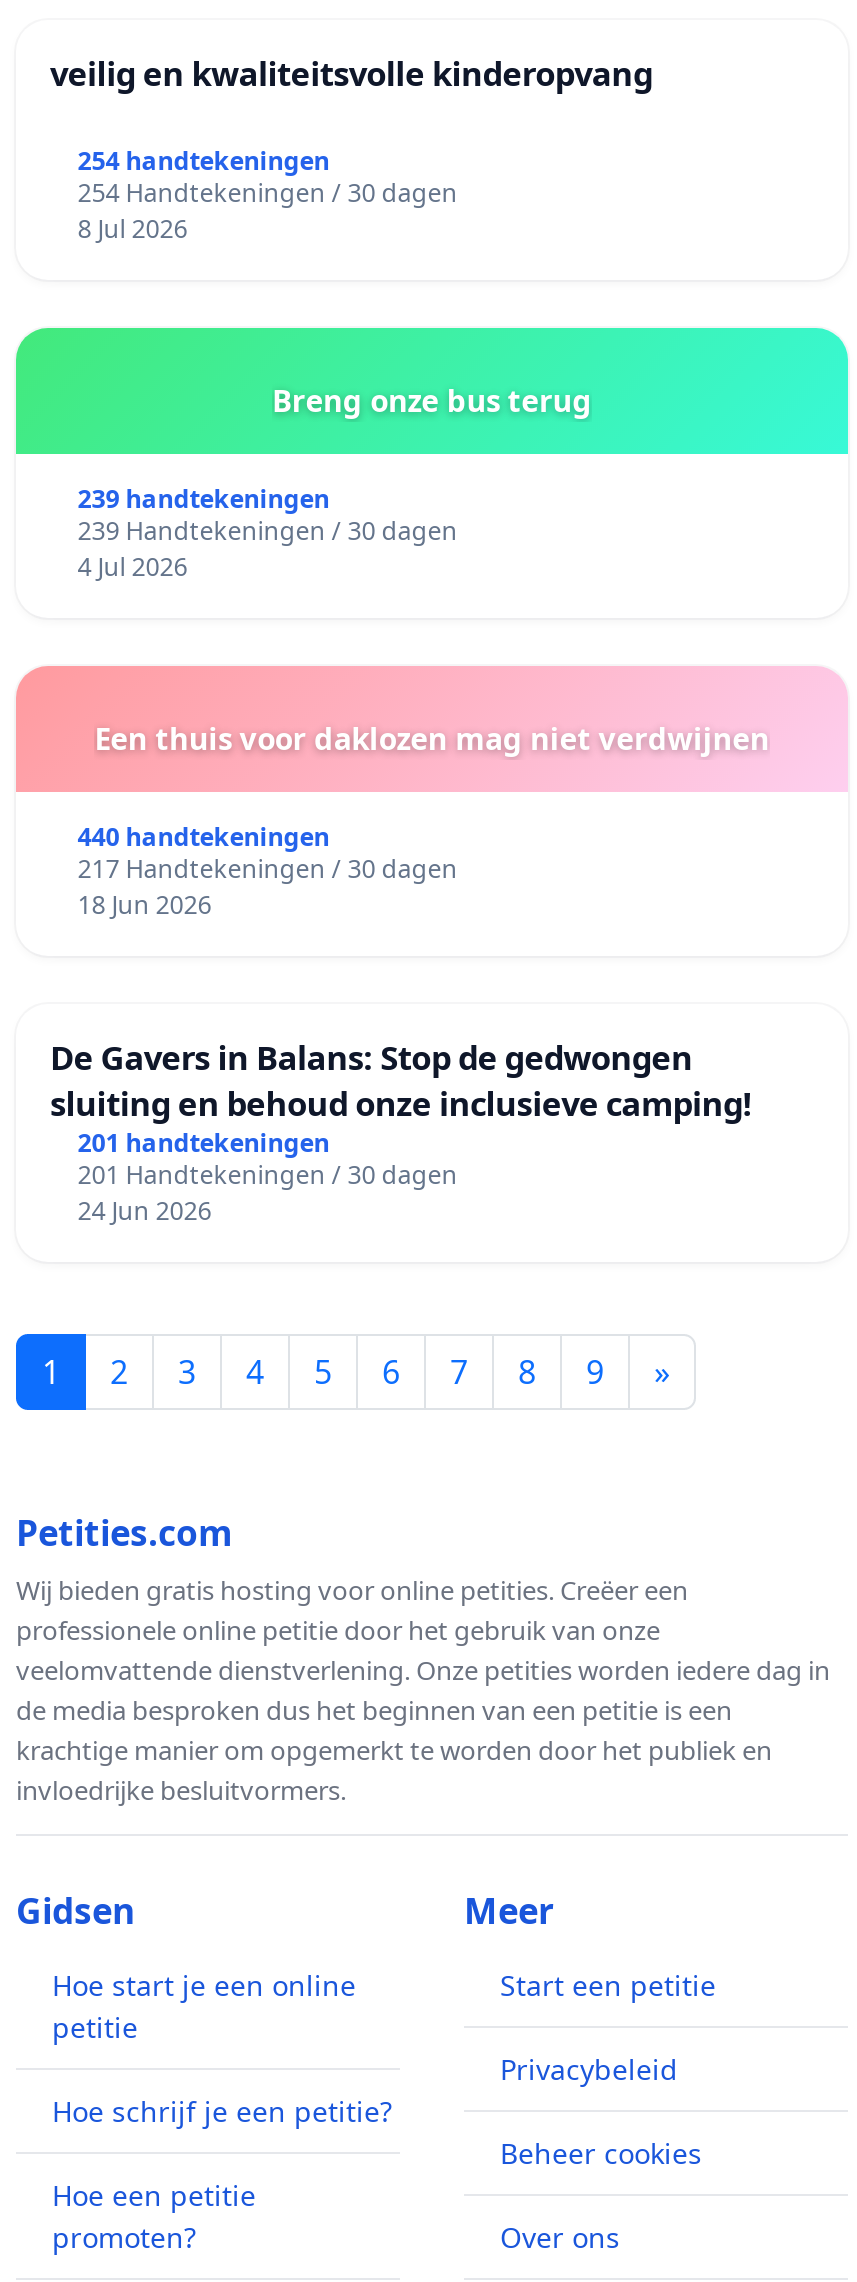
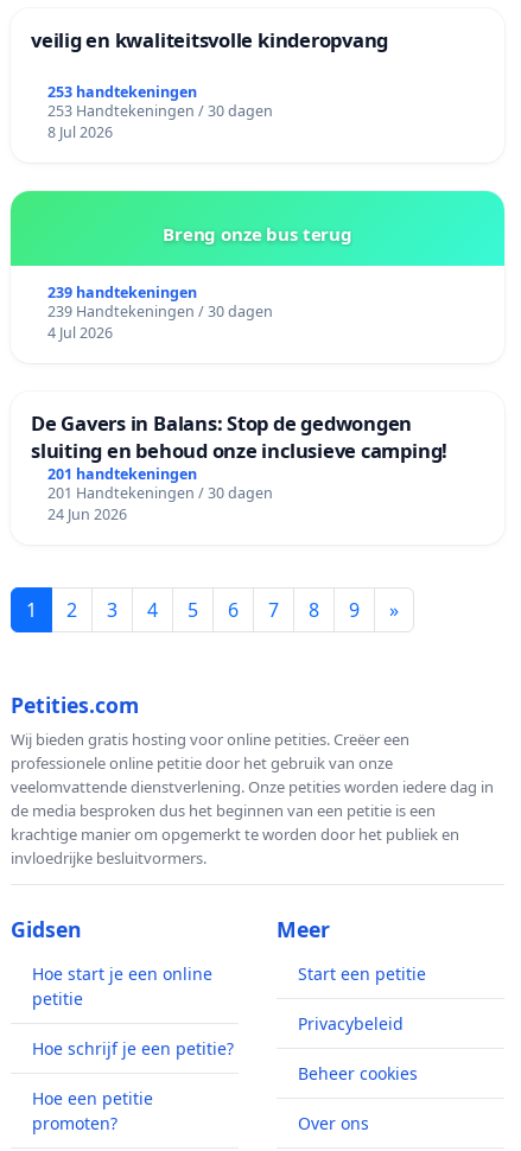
- 254 handtekeningen
+ 253 handtekeningen

- 254 Handtekeningen / 30 dagen
+ 253 Handtekeningen / 30 dagen

- Een thuis voor daklozen mag niet verdwijnen
- 440 handtekeningen
- 217 Handtekeningen / 30 dagen
- 18 Jun 2026
